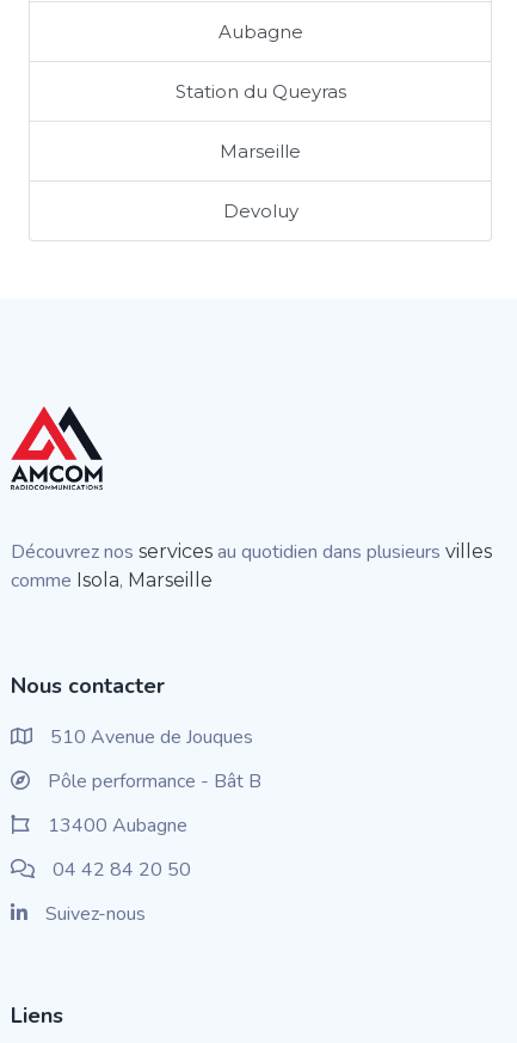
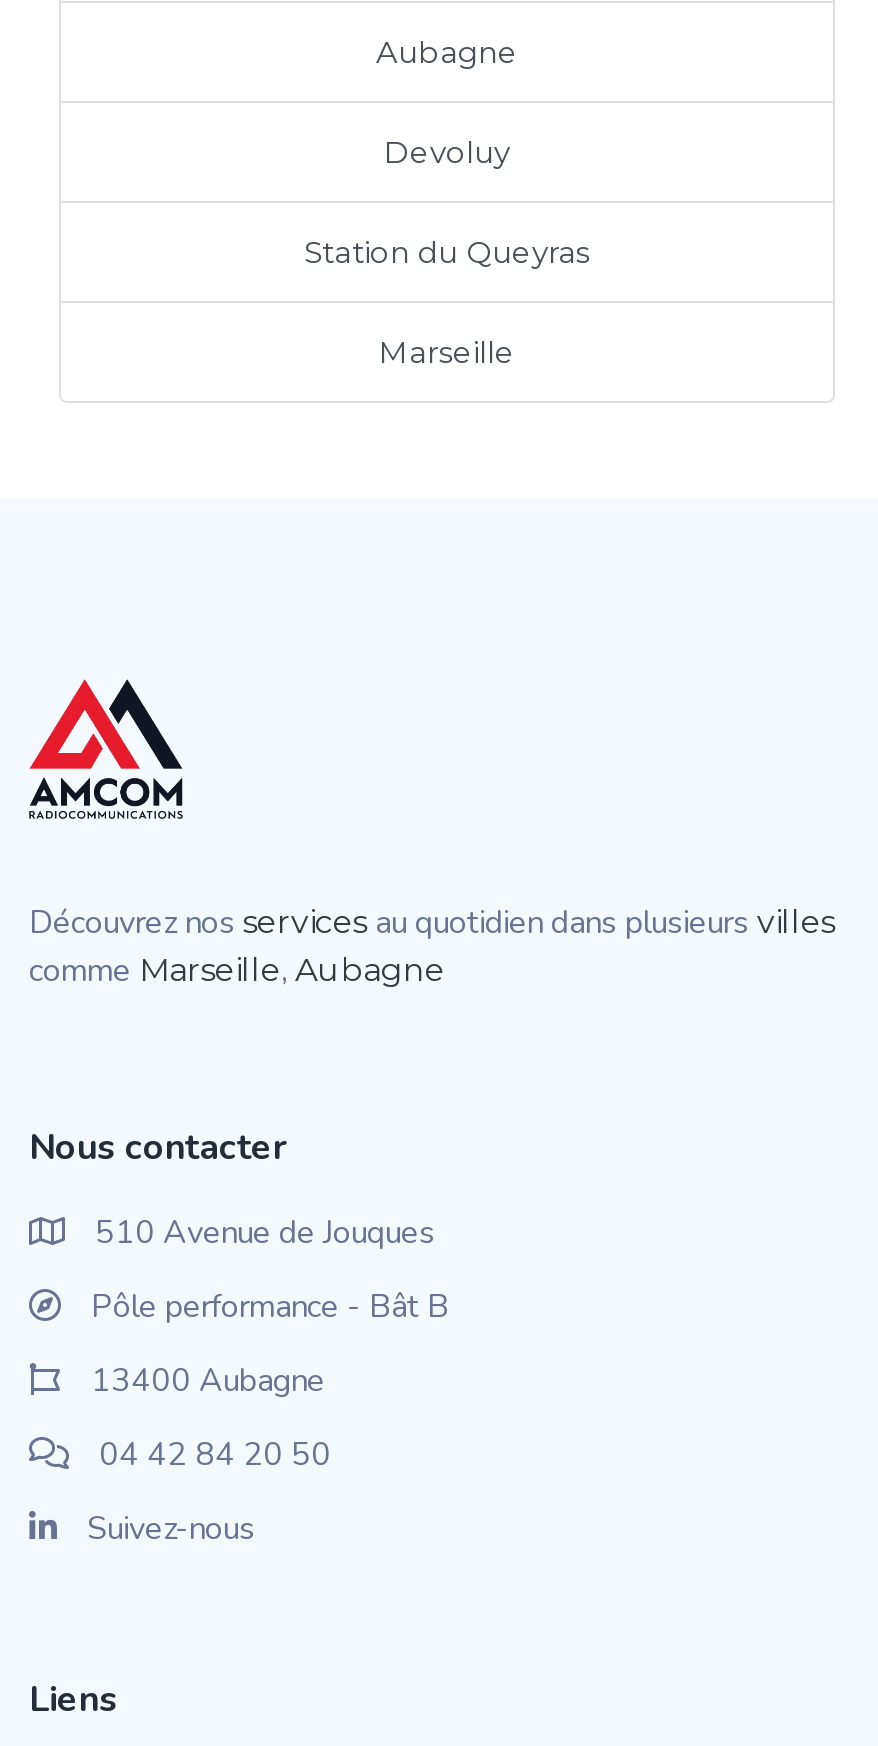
moved down: Station du Queyras | Marseille

moved up: Devoluy

- comme Isola, Marseille
+ comme Marseille, Aubagne
